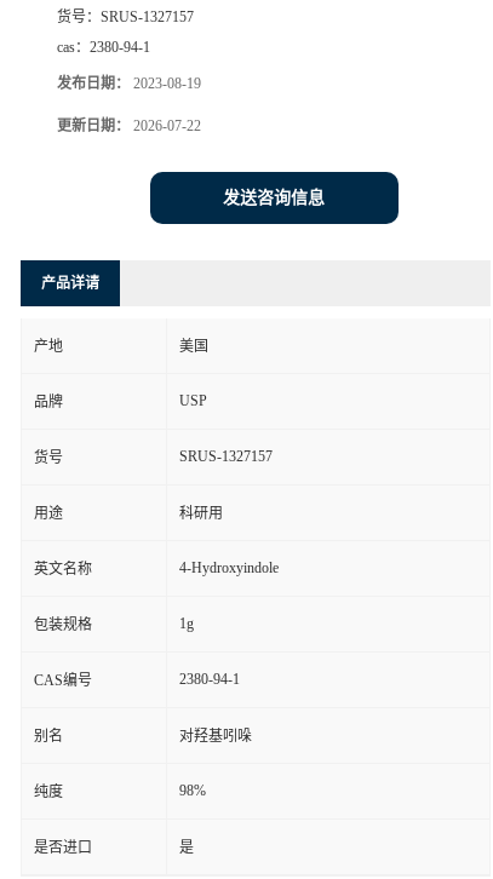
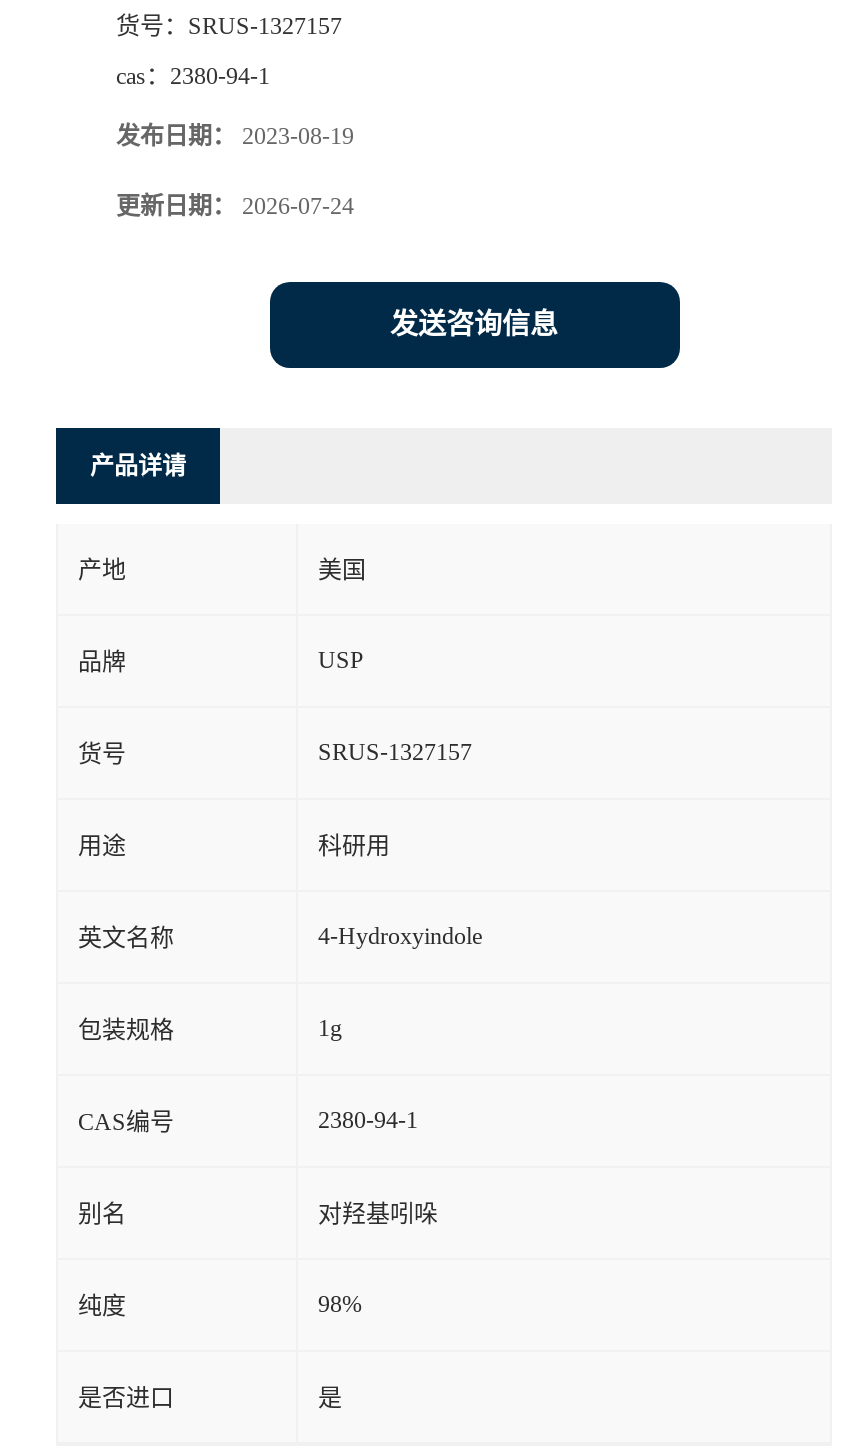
- 更新日期：2026-07-22
+ 更新日期：2026-07-24
